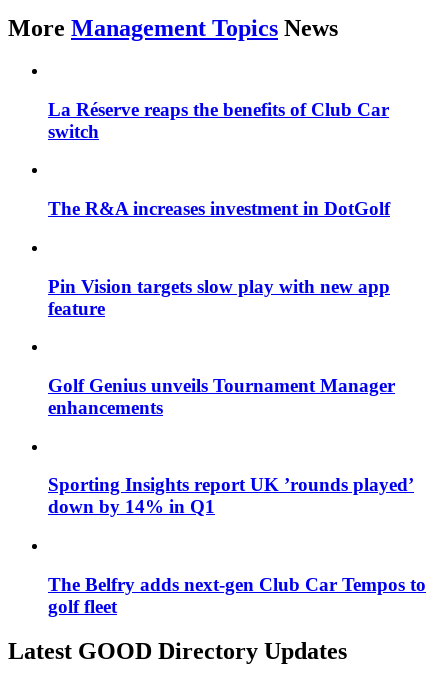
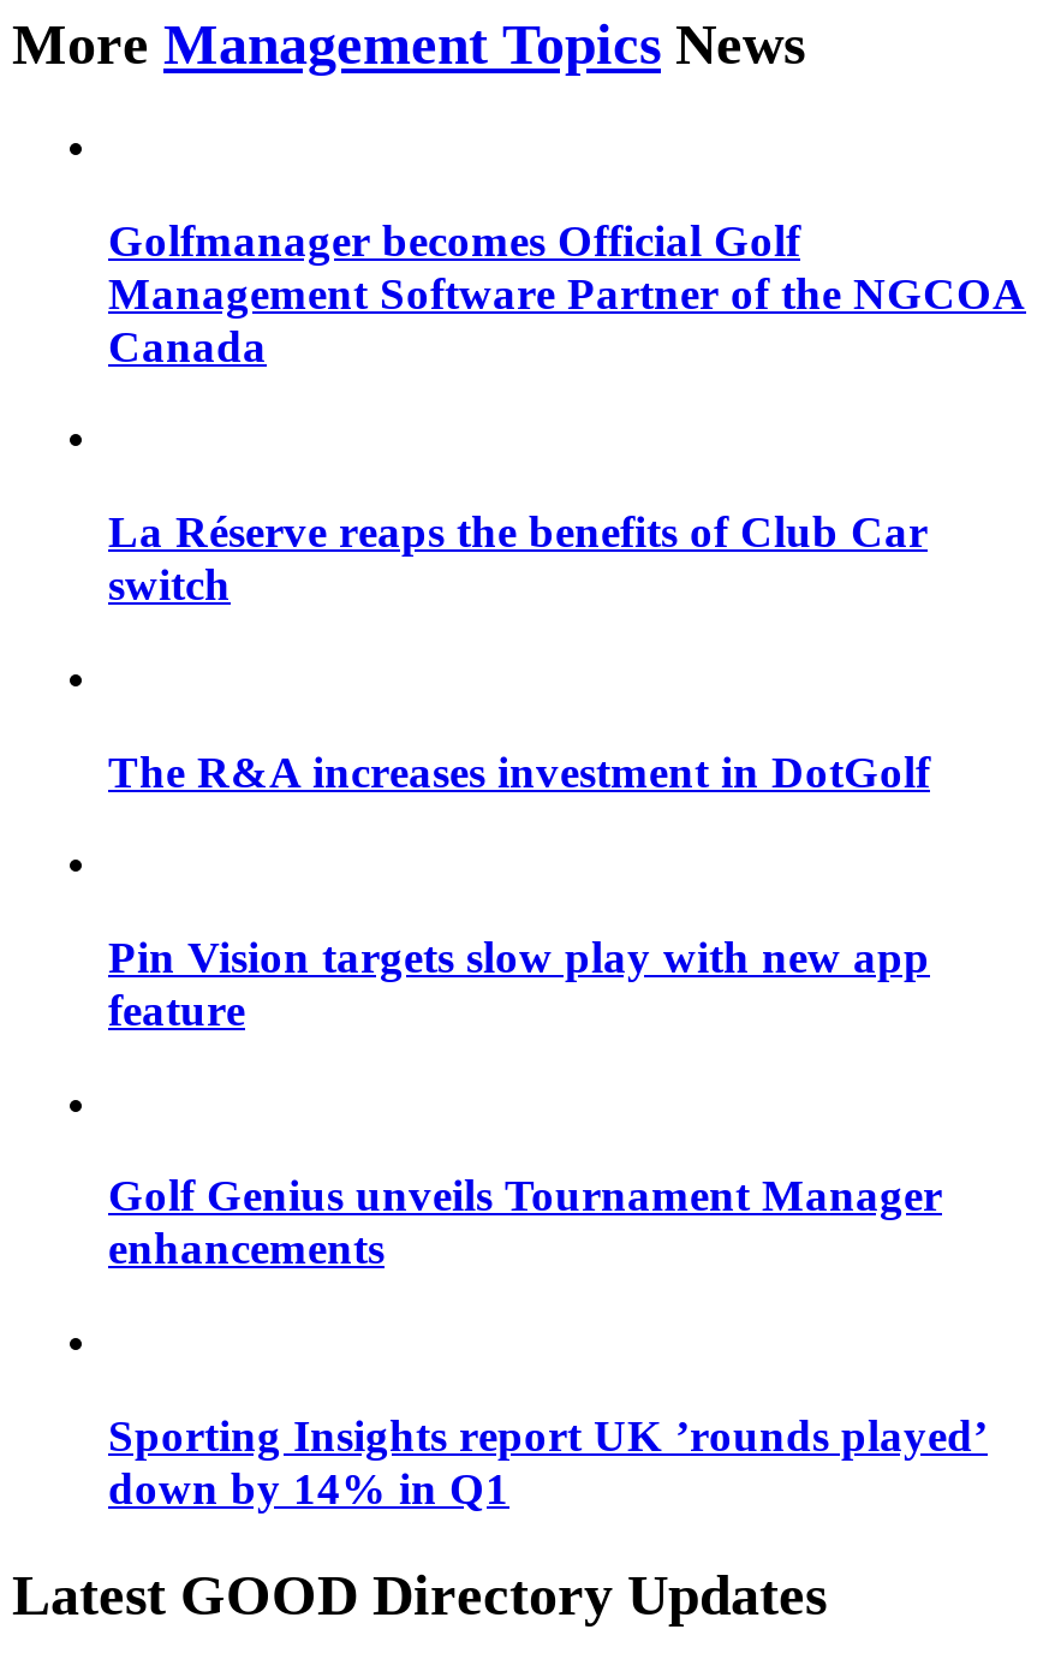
+ Golfmanager becomes Official Golf
+ Management Software Partner of the NGCOA
+ Canada

moved down: La Réserve reaps the benefits of Club Car | switch | The R&A increases investment in DotGolf | ... | Sporting Insights report UK ’rounds played’ | down by 14% in Q1

- The Belfry adds next-gen Club Car Tempos to
- golf fleet
